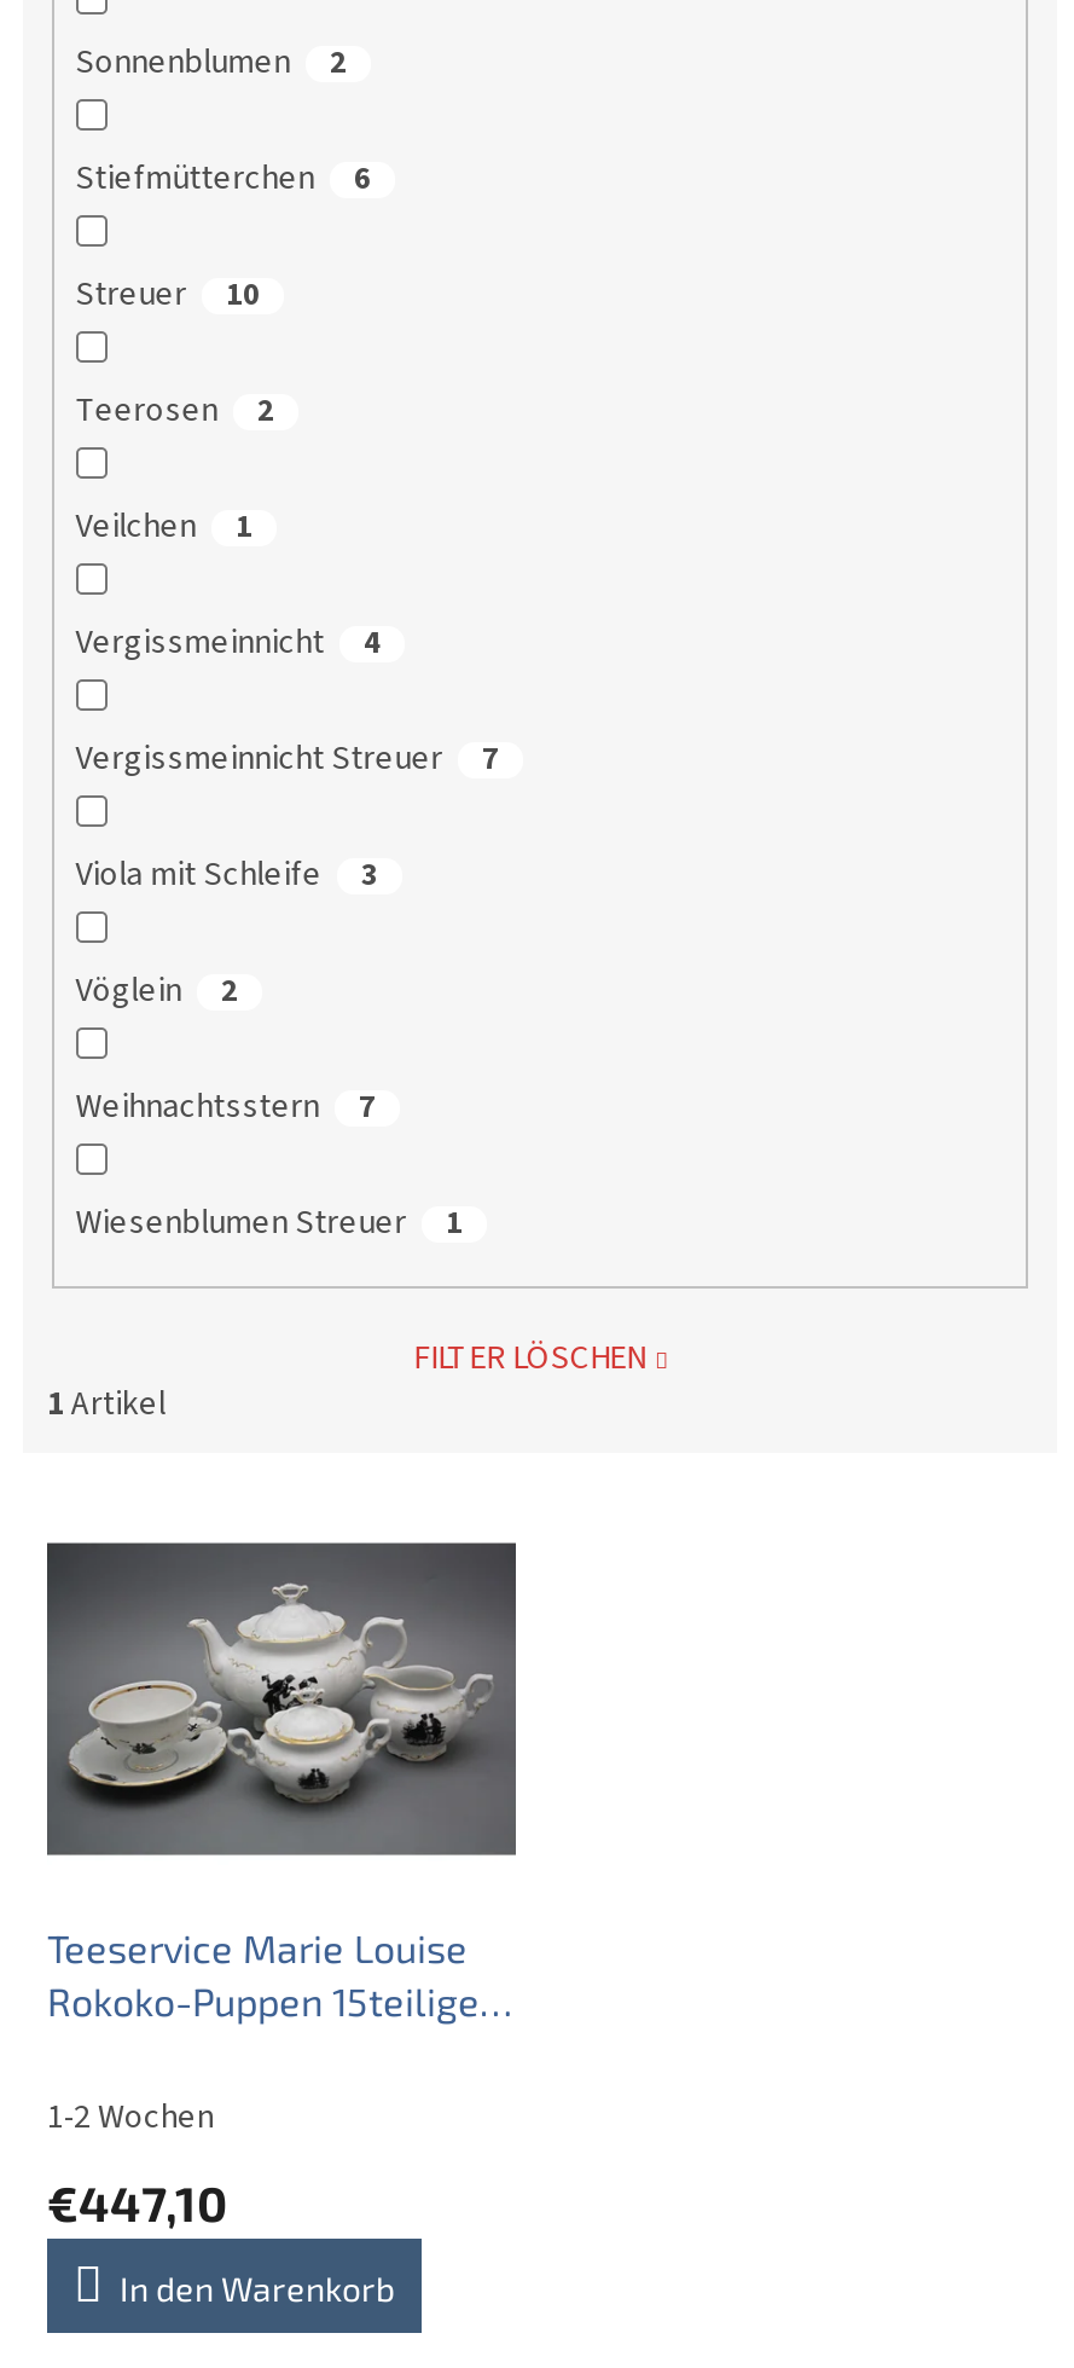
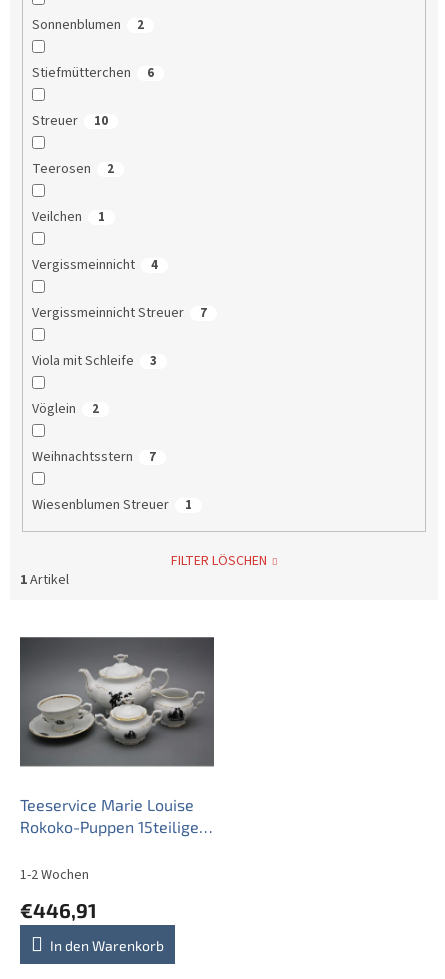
- €447,10
+ €446,91
